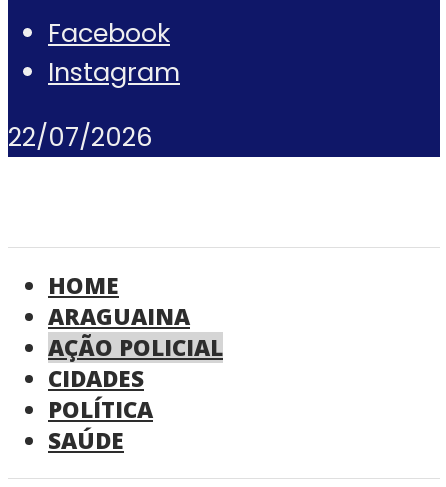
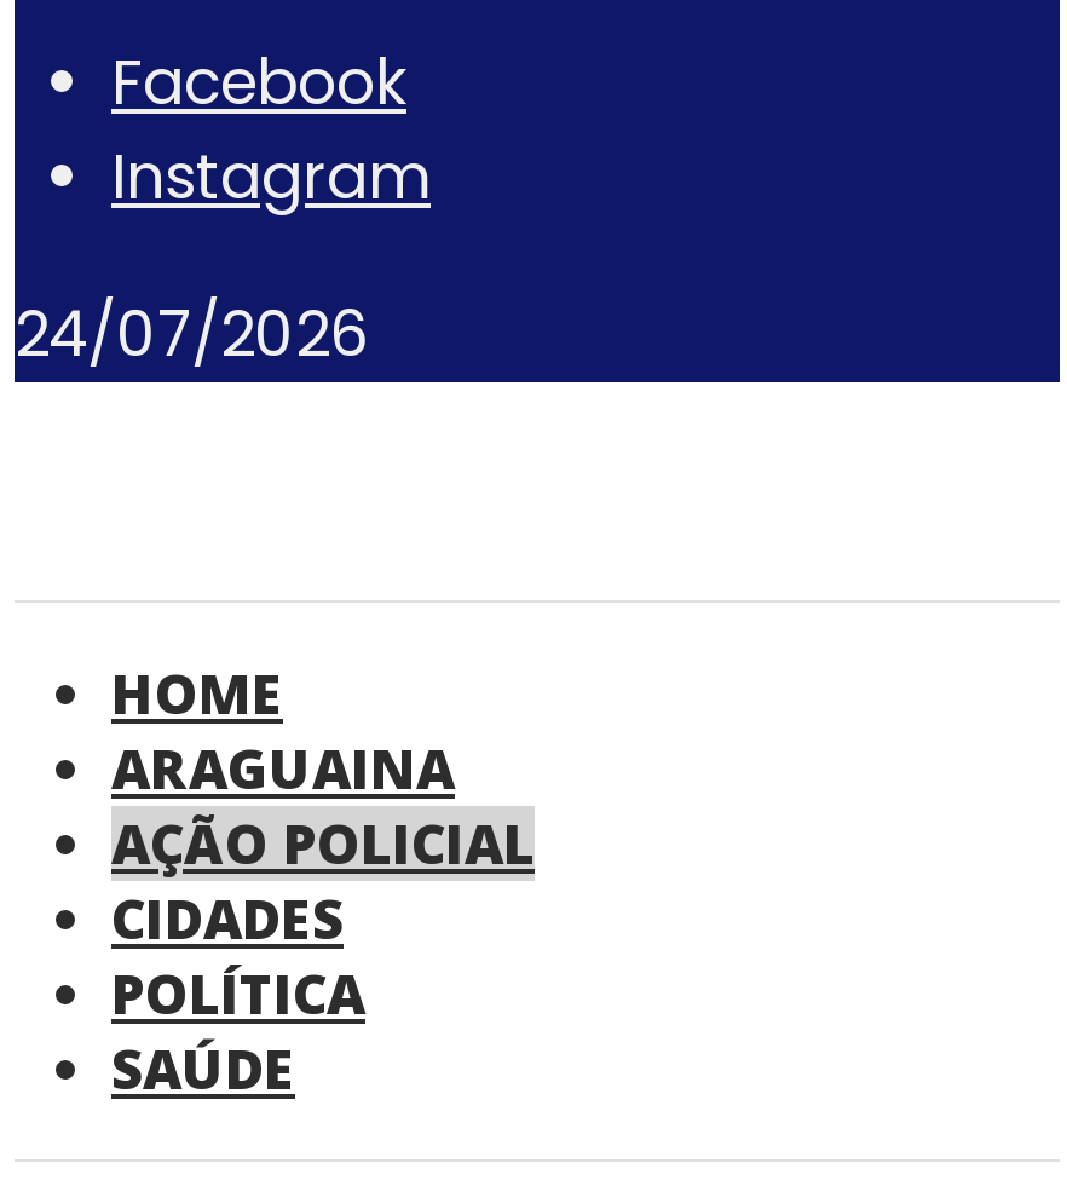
- 22/07/2026
+ 24/07/2026
